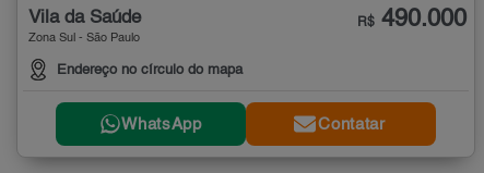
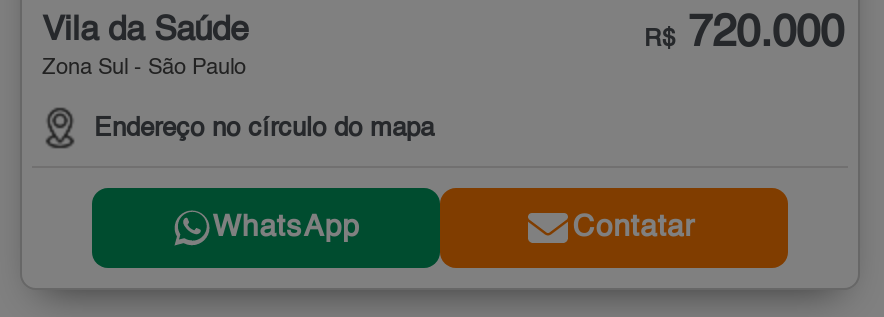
- R$490.000
+ R$720.000
